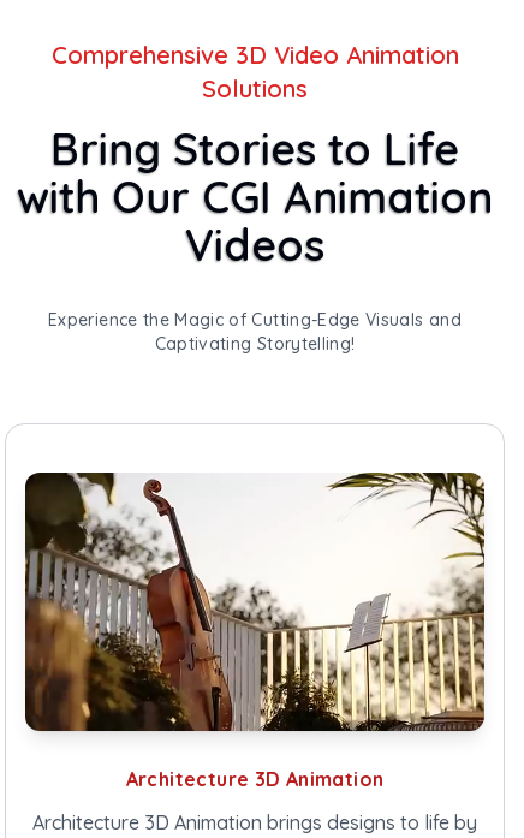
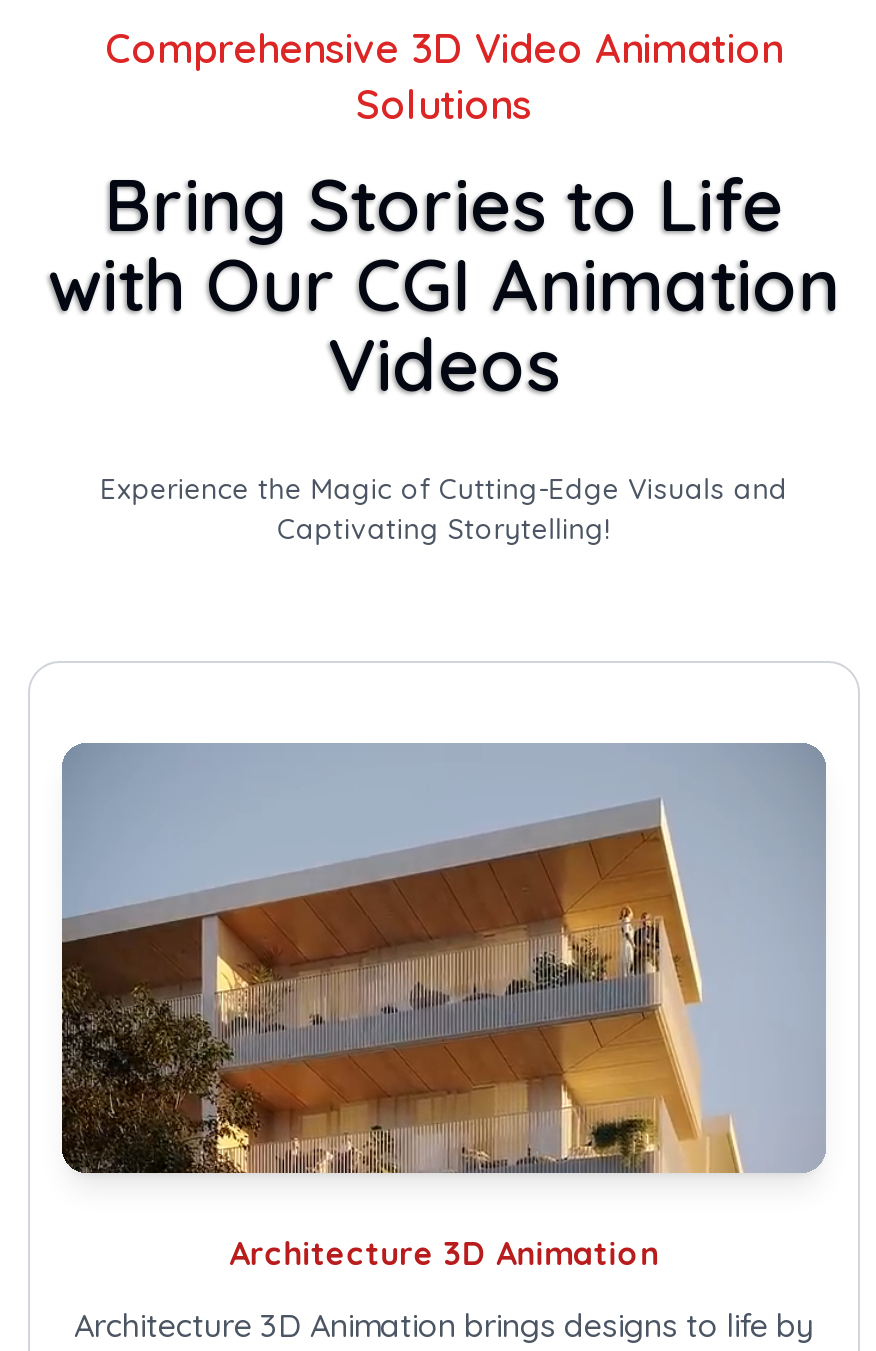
- [image]
+ [image]
